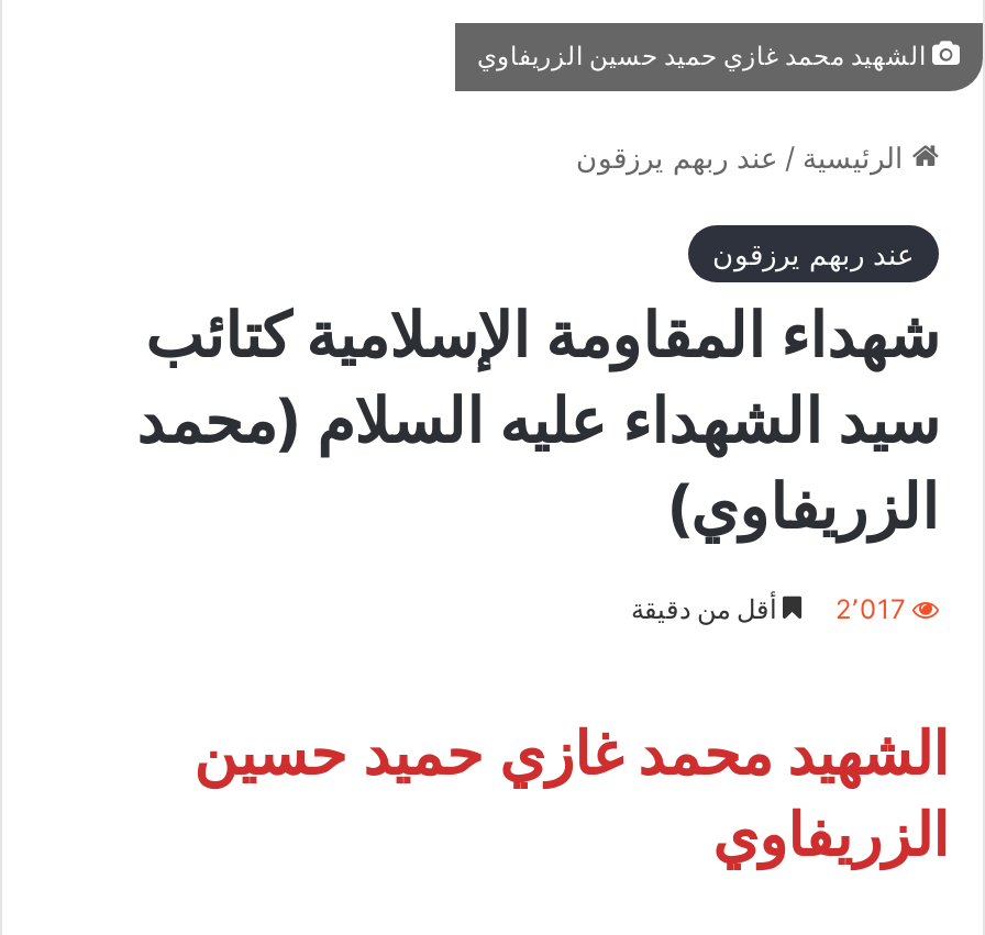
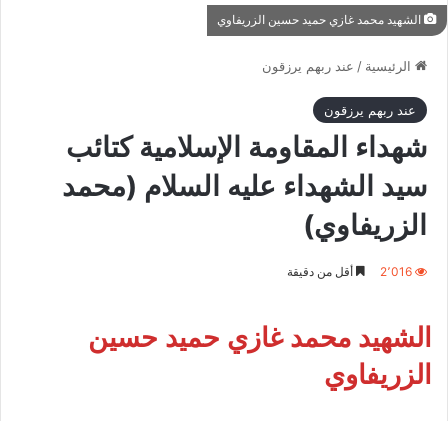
- 2٬017
+ 2٬016
